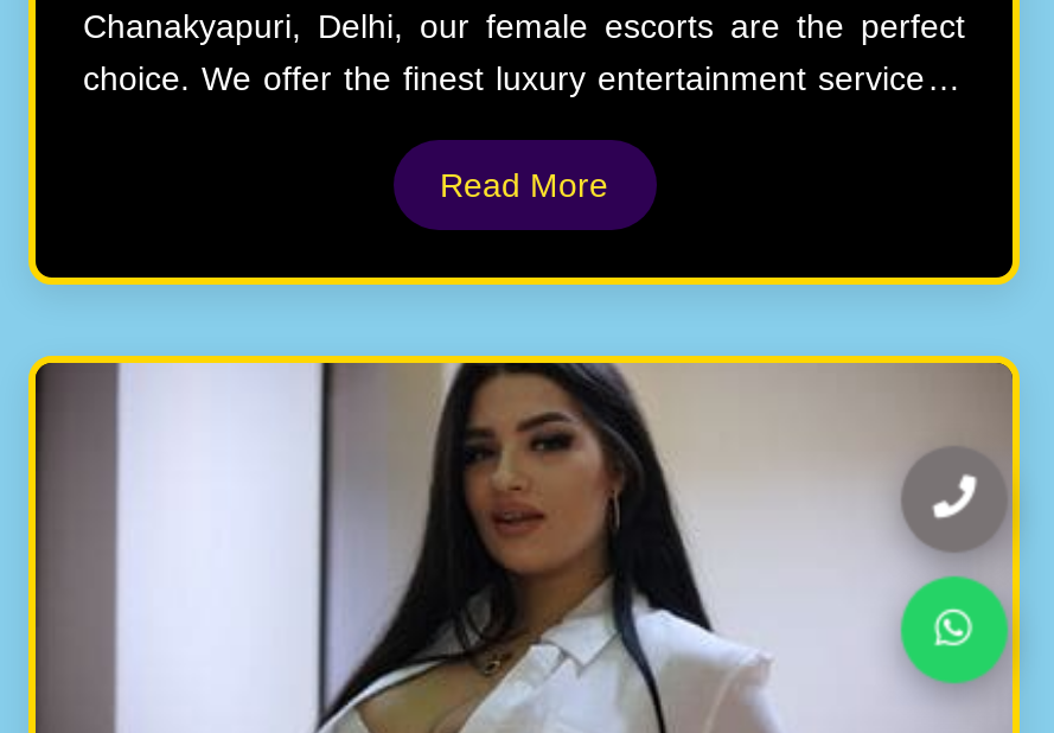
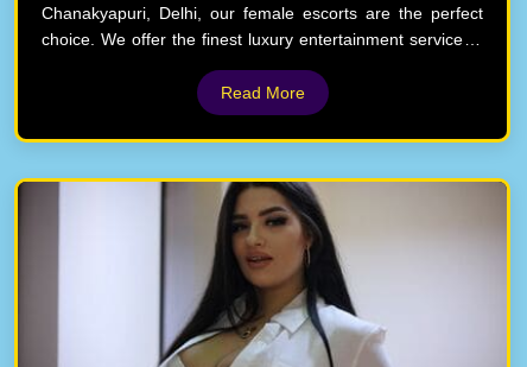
- [image]
+ [image]
